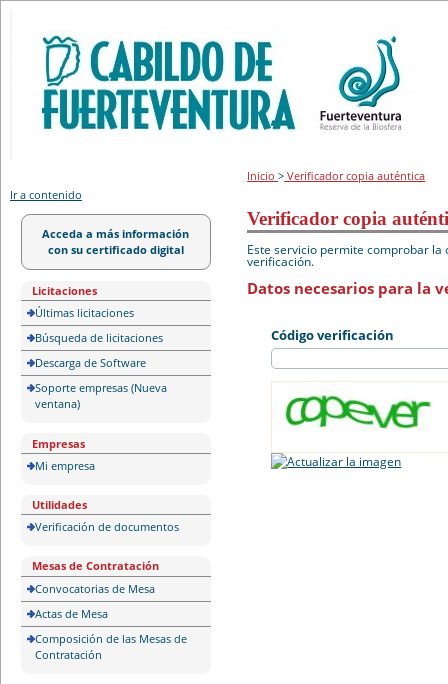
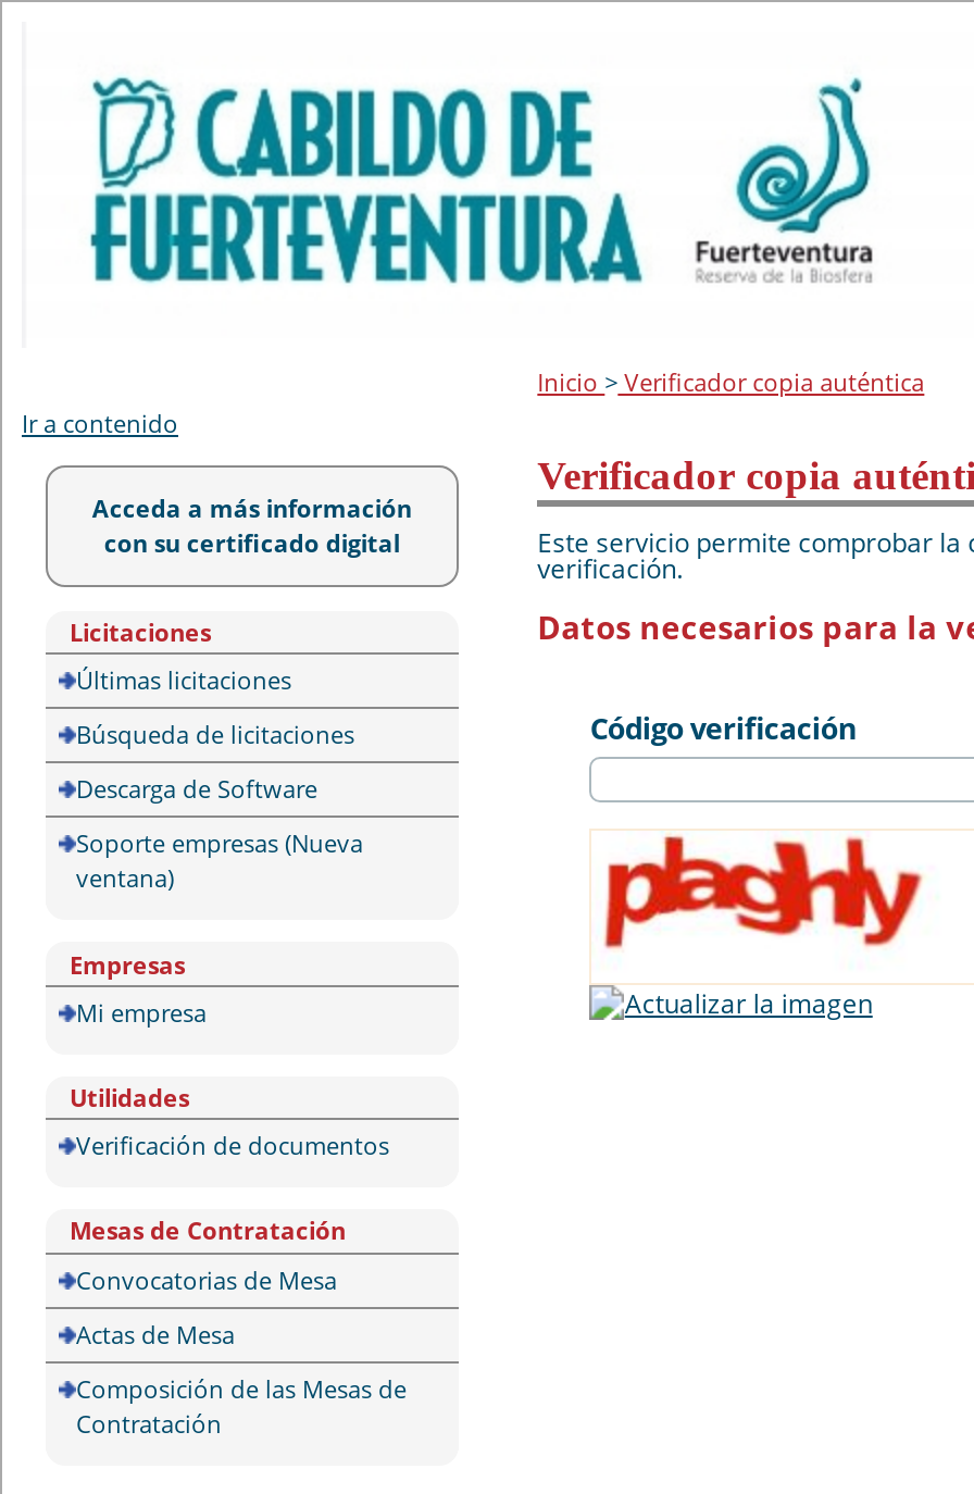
- [image]
+ [image]
